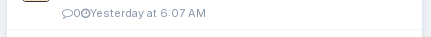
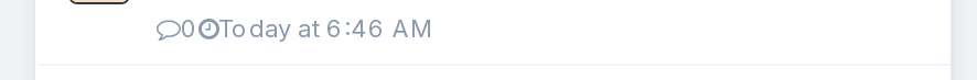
- Yesterday at 6:07 AM
+ Today at 6:46 AM
